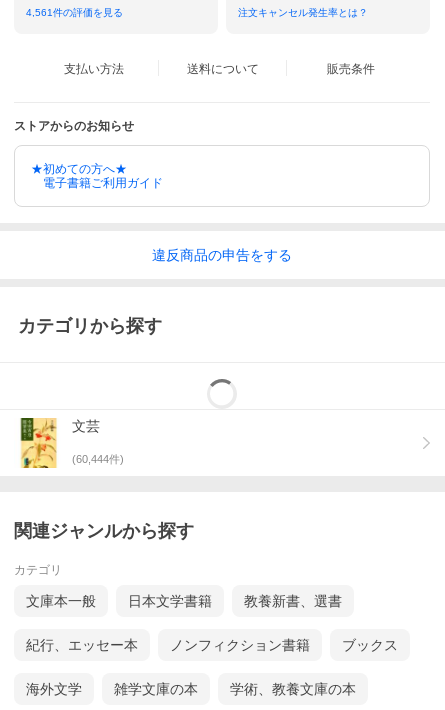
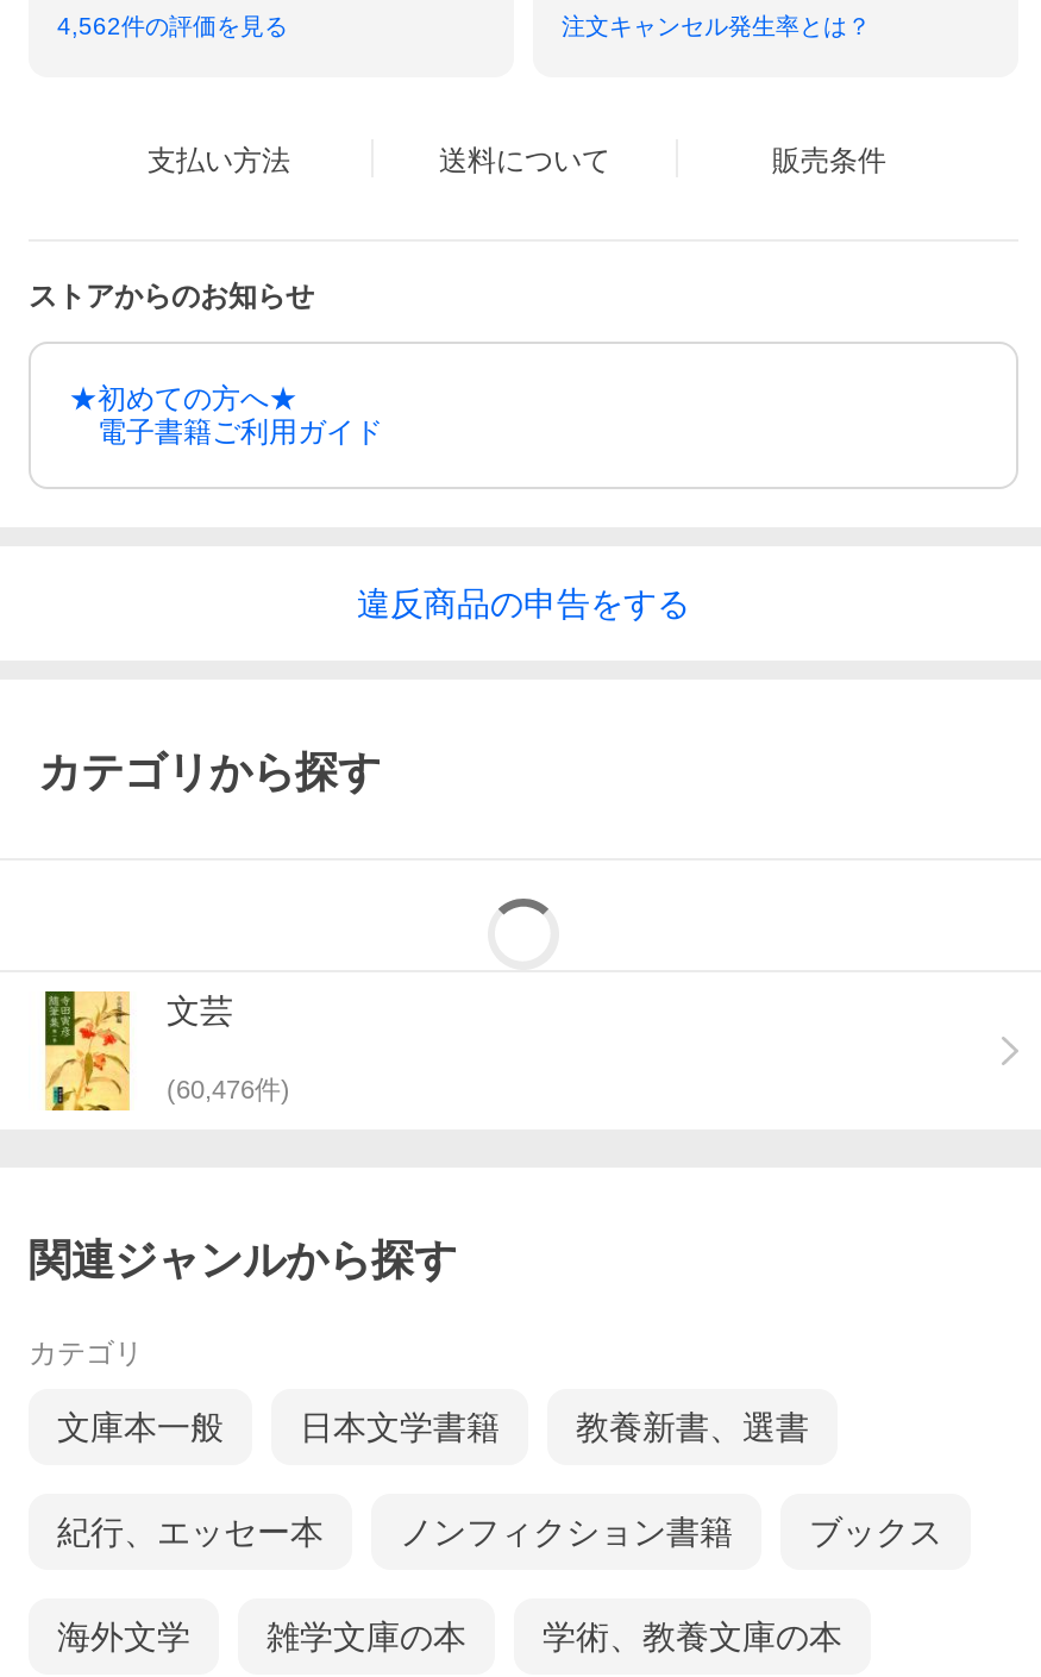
- 4,561件の評価を見る
+ 4,562件の評価を見る

- (60,444件)
+ (60,476件)
